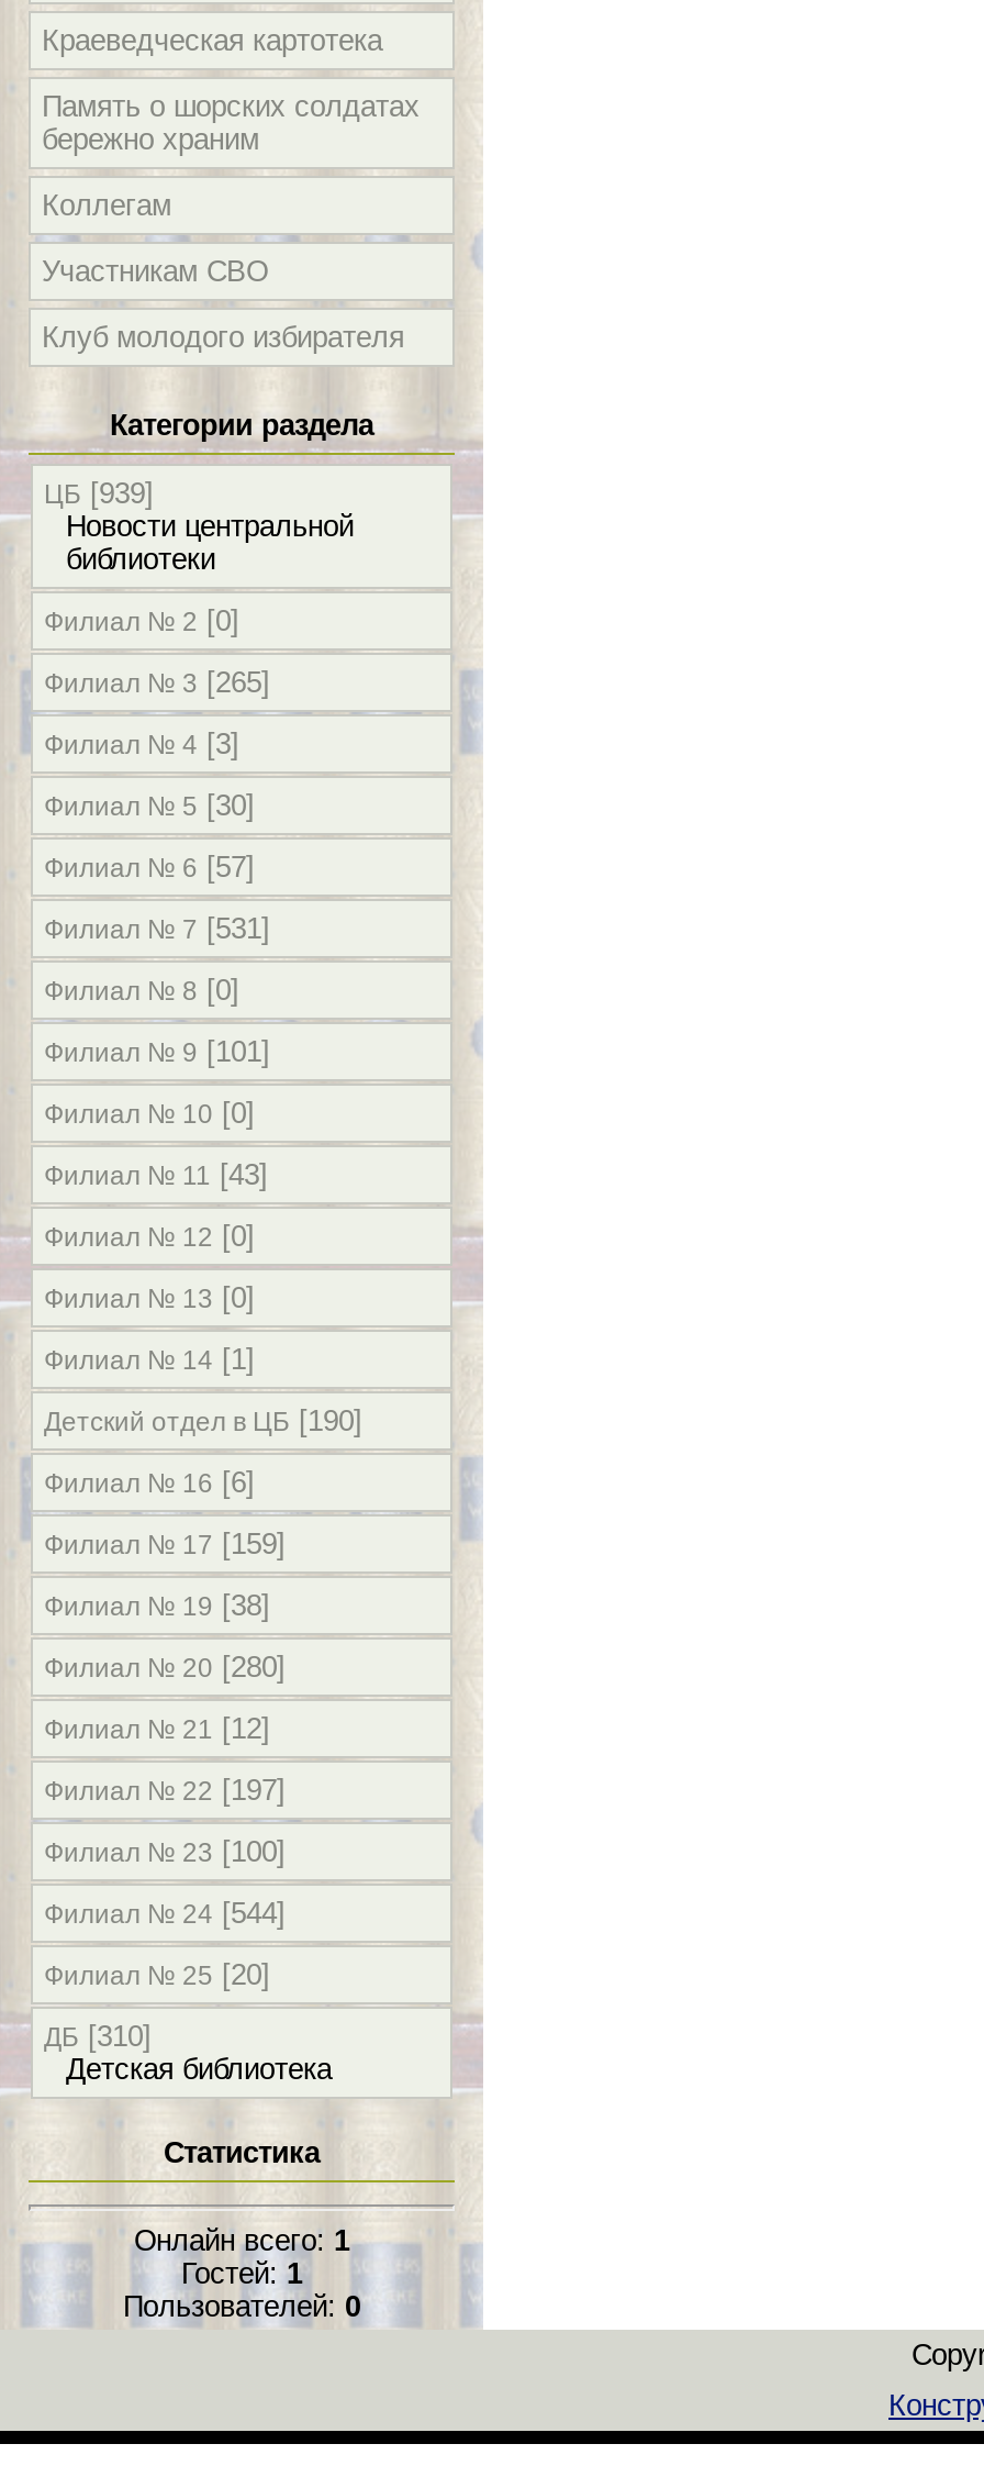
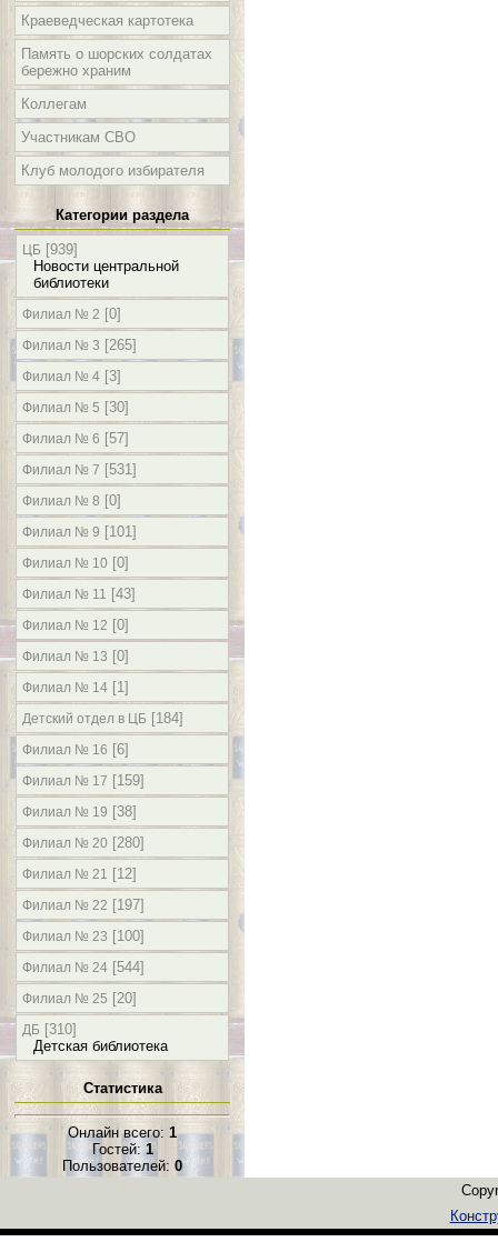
- Детский отдел в ЦБ [190]
+ Детский отдел в ЦБ [184]
